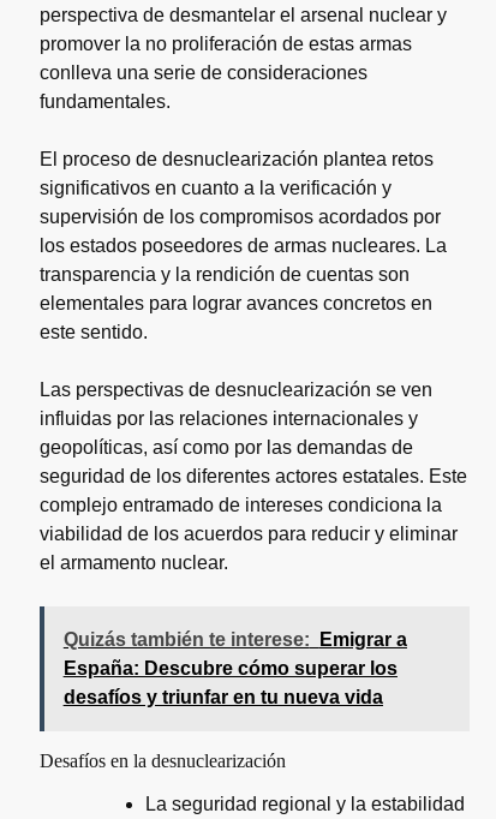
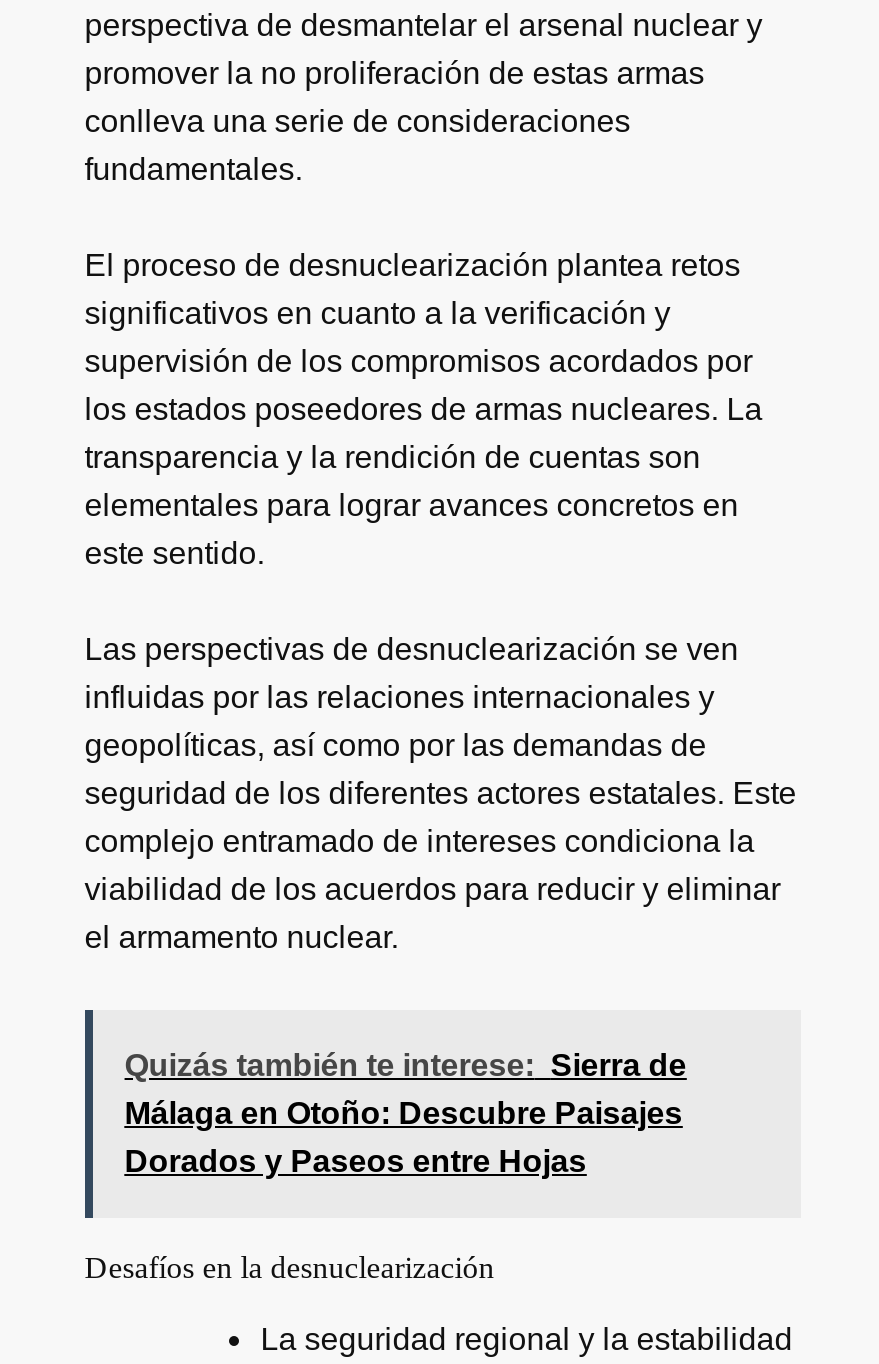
- Quizás también te interese: Emigrar a
- España: Descubre cómo superar los
- desafíos y triunfar en tu nueva vida
+ Quizás también te interese: Sierra de
+ Málaga en Otoño: Descubre Paisajes
+ Dorados y Paseos entre Hojas
